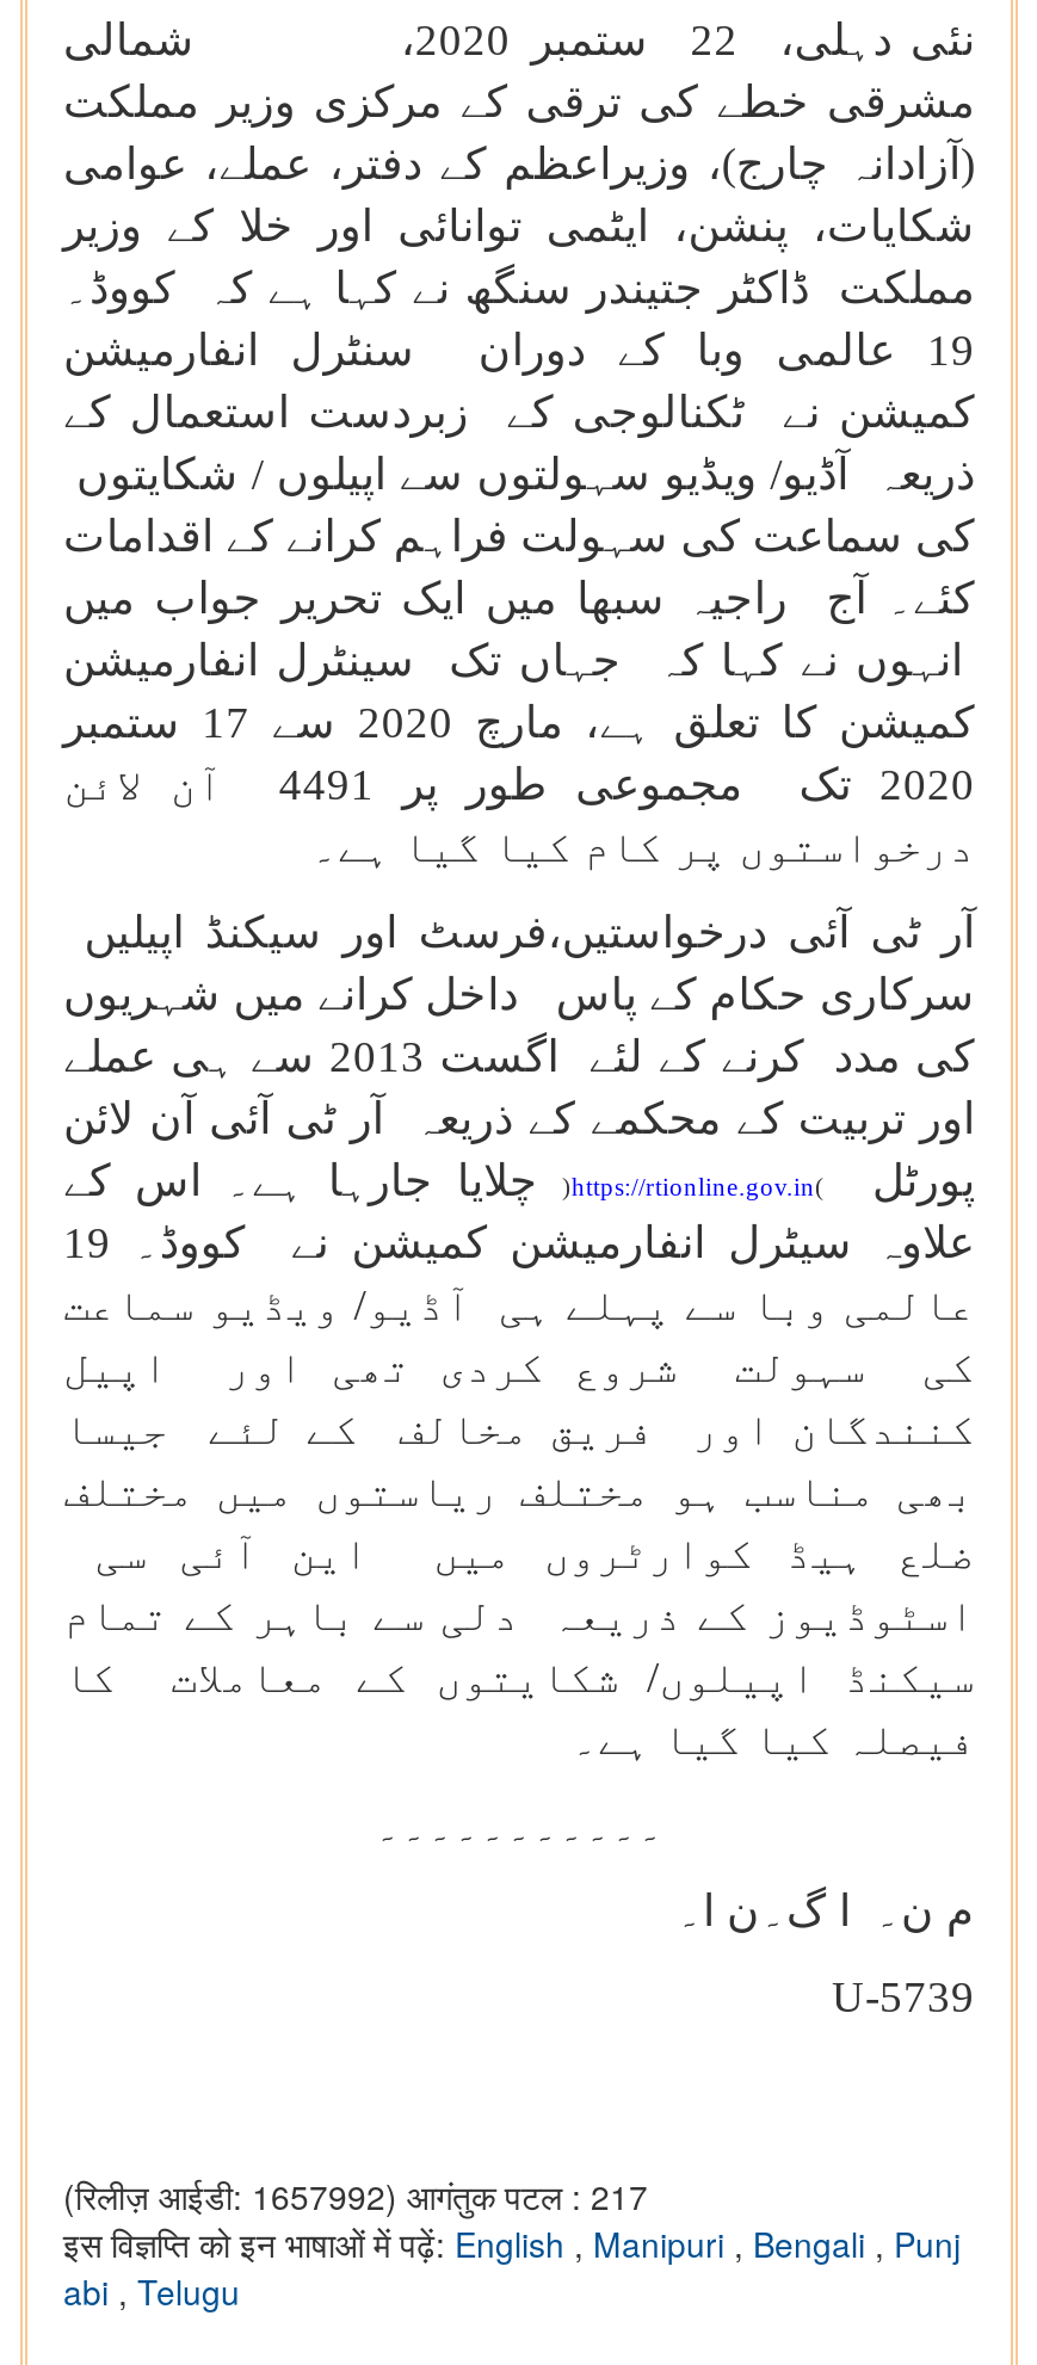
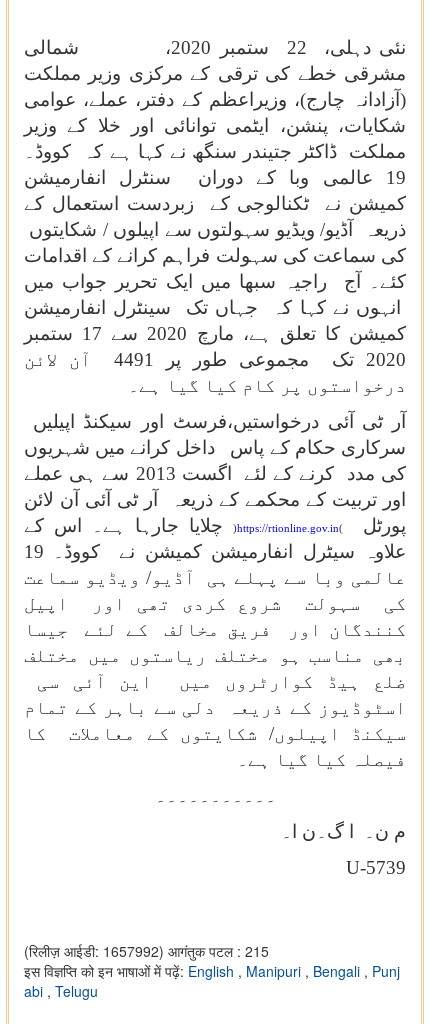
- (रिलीज़ आईडी: 1657992) आगंतुक पटल : 217
+ (रिलीज़ आईडी: 1657992) आगंतुक पटल : 215
